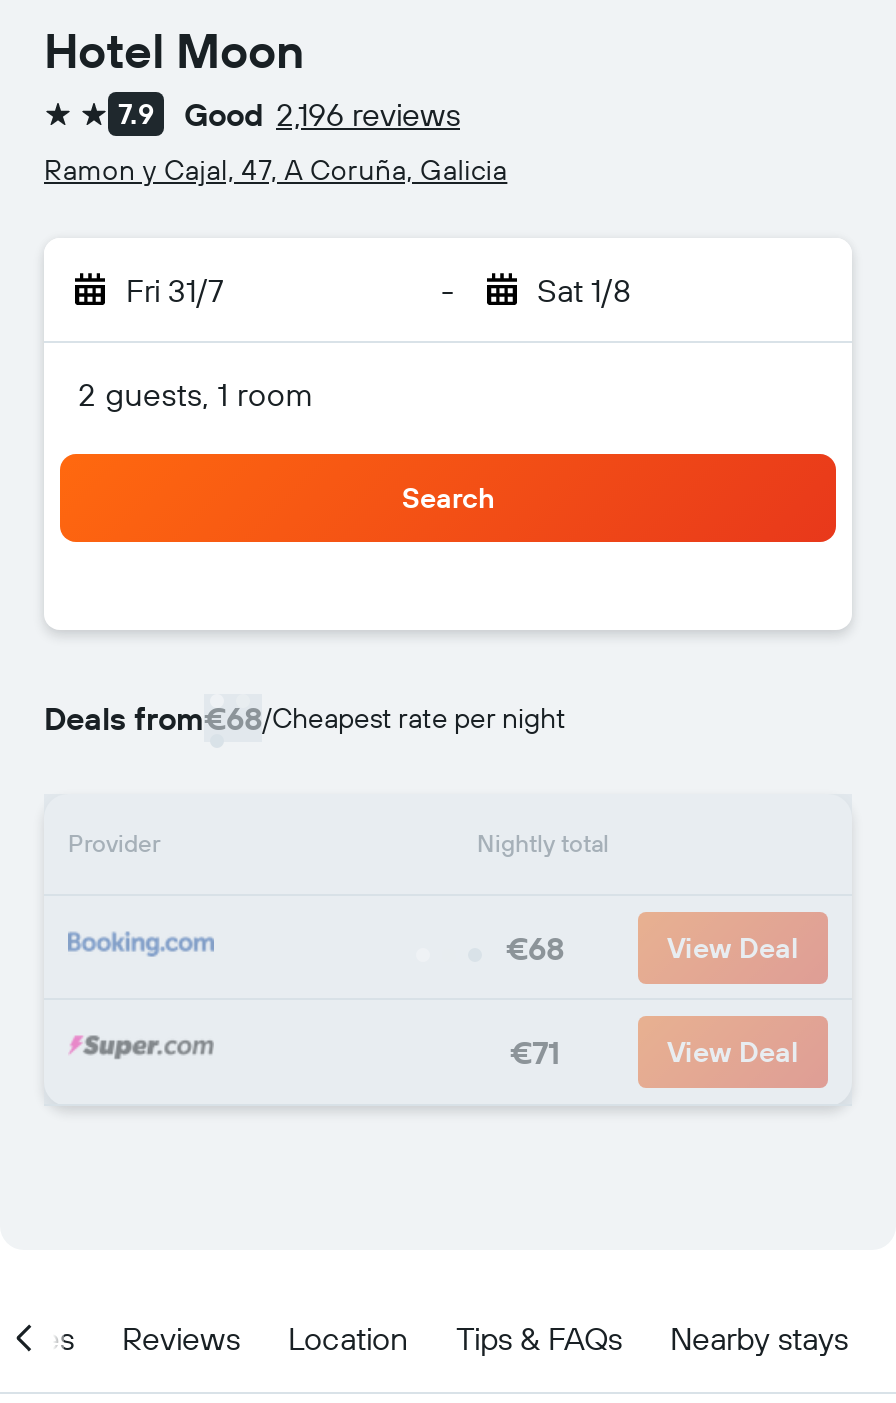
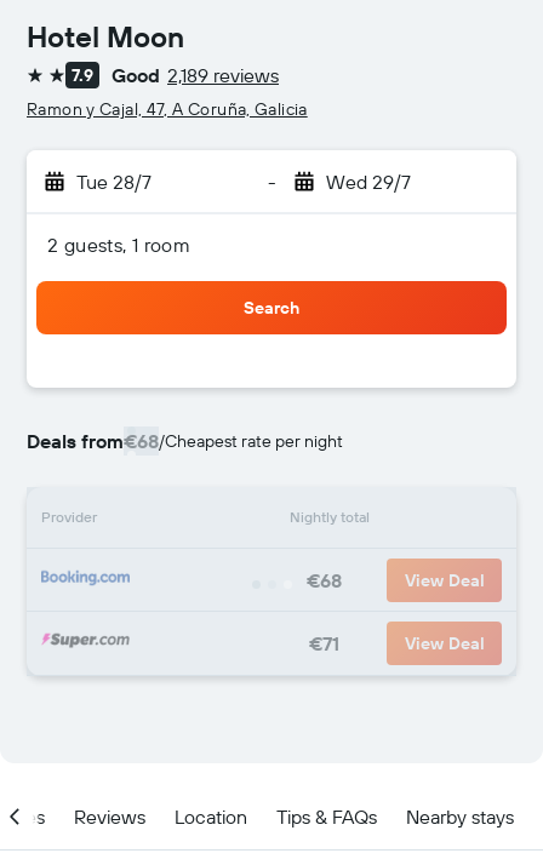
- Good 2,196 reviews
+ Good 2,189 reviews

- Fri 31/7
+ Tue 28/7

- Sat 1/8
+ Wed 29/7
